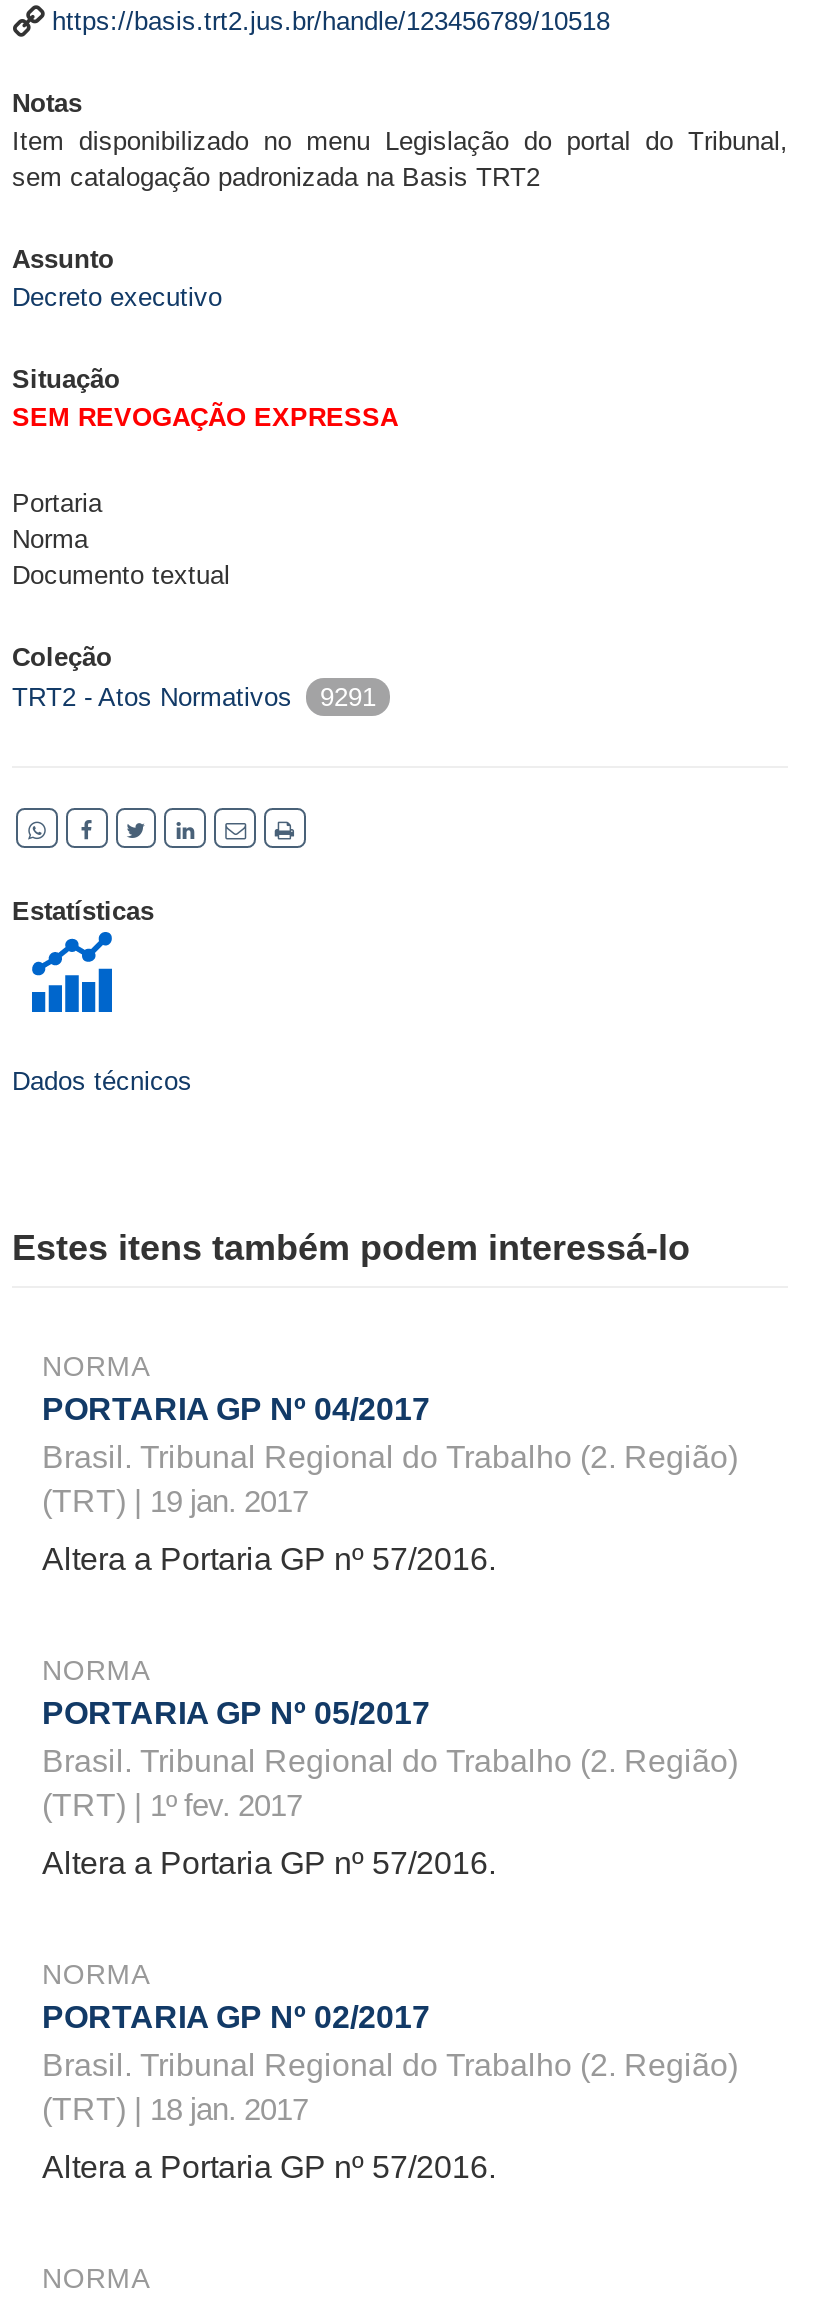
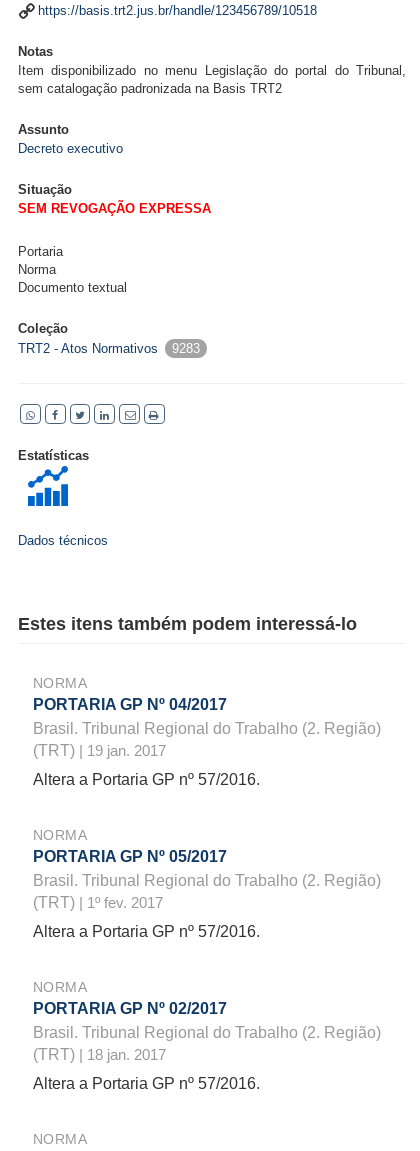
- TRT2 - Atos Normativos 9291
+ TRT2 - Atos Normativos 9283
